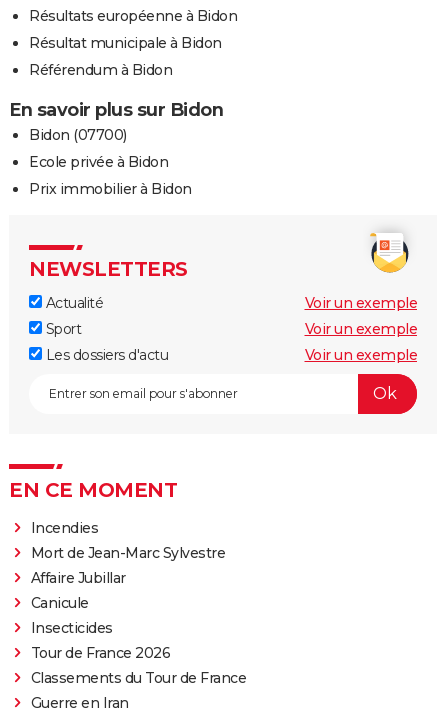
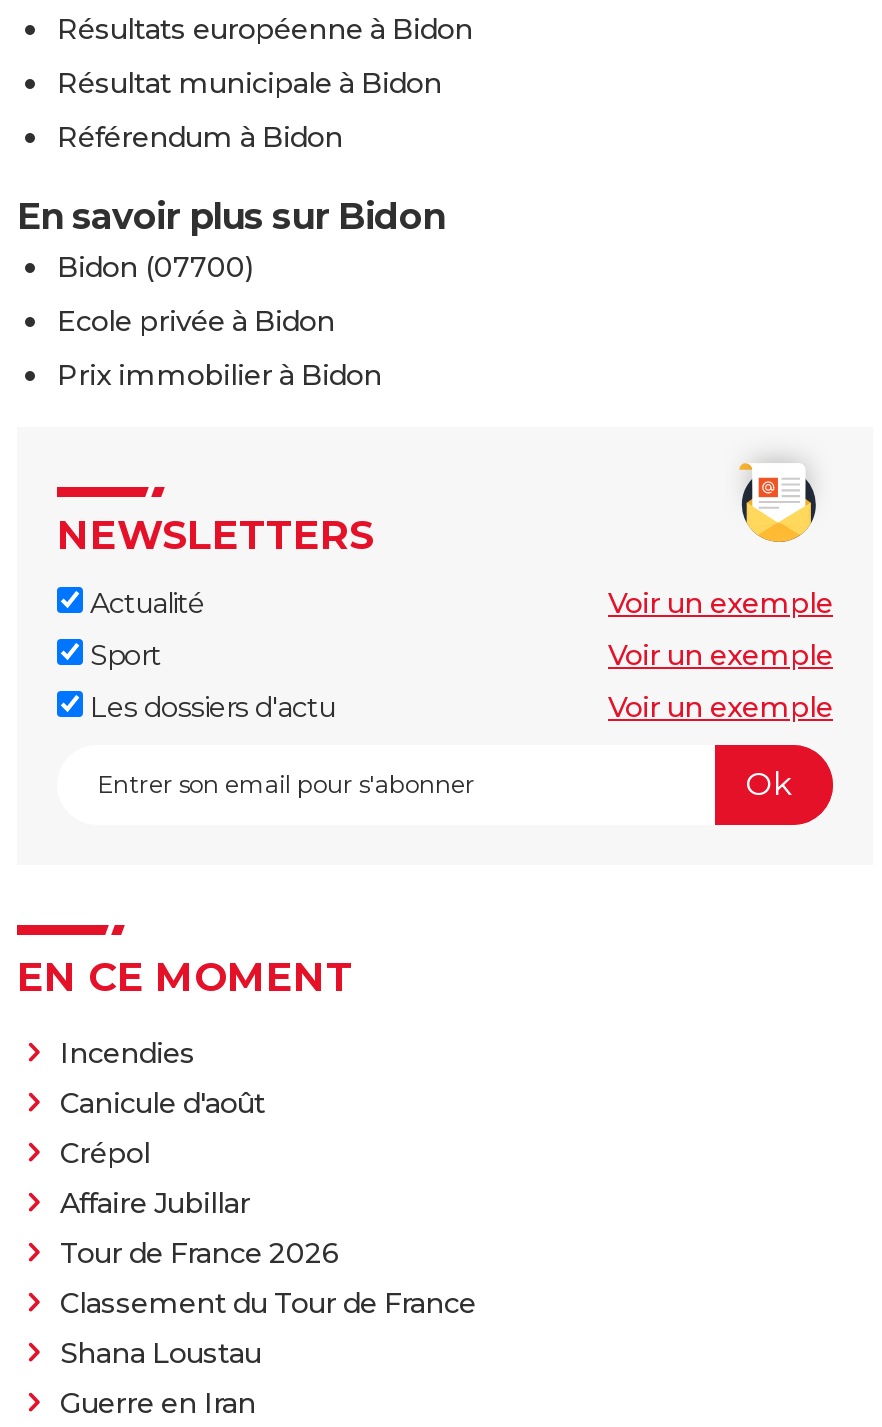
- Mort de Jean-Marc Sylvestre
+ Canicule d'août
+ Crépol

moved down: Affaire Jubillar

- Canicule
- Insecticides

moved up: Tour de France 2026

- Classements du Tour de France
+ Classement du Tour de France
+ Shana Loustau
